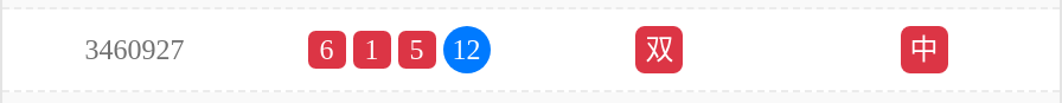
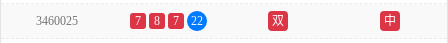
- 3460927
+ 3460025

- 6
+ 7

- 1
+ 8

- 5
+ 7

- 12
+ 22
